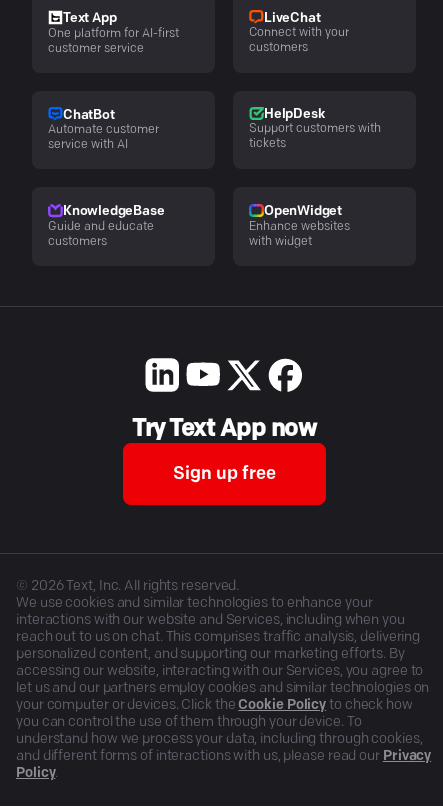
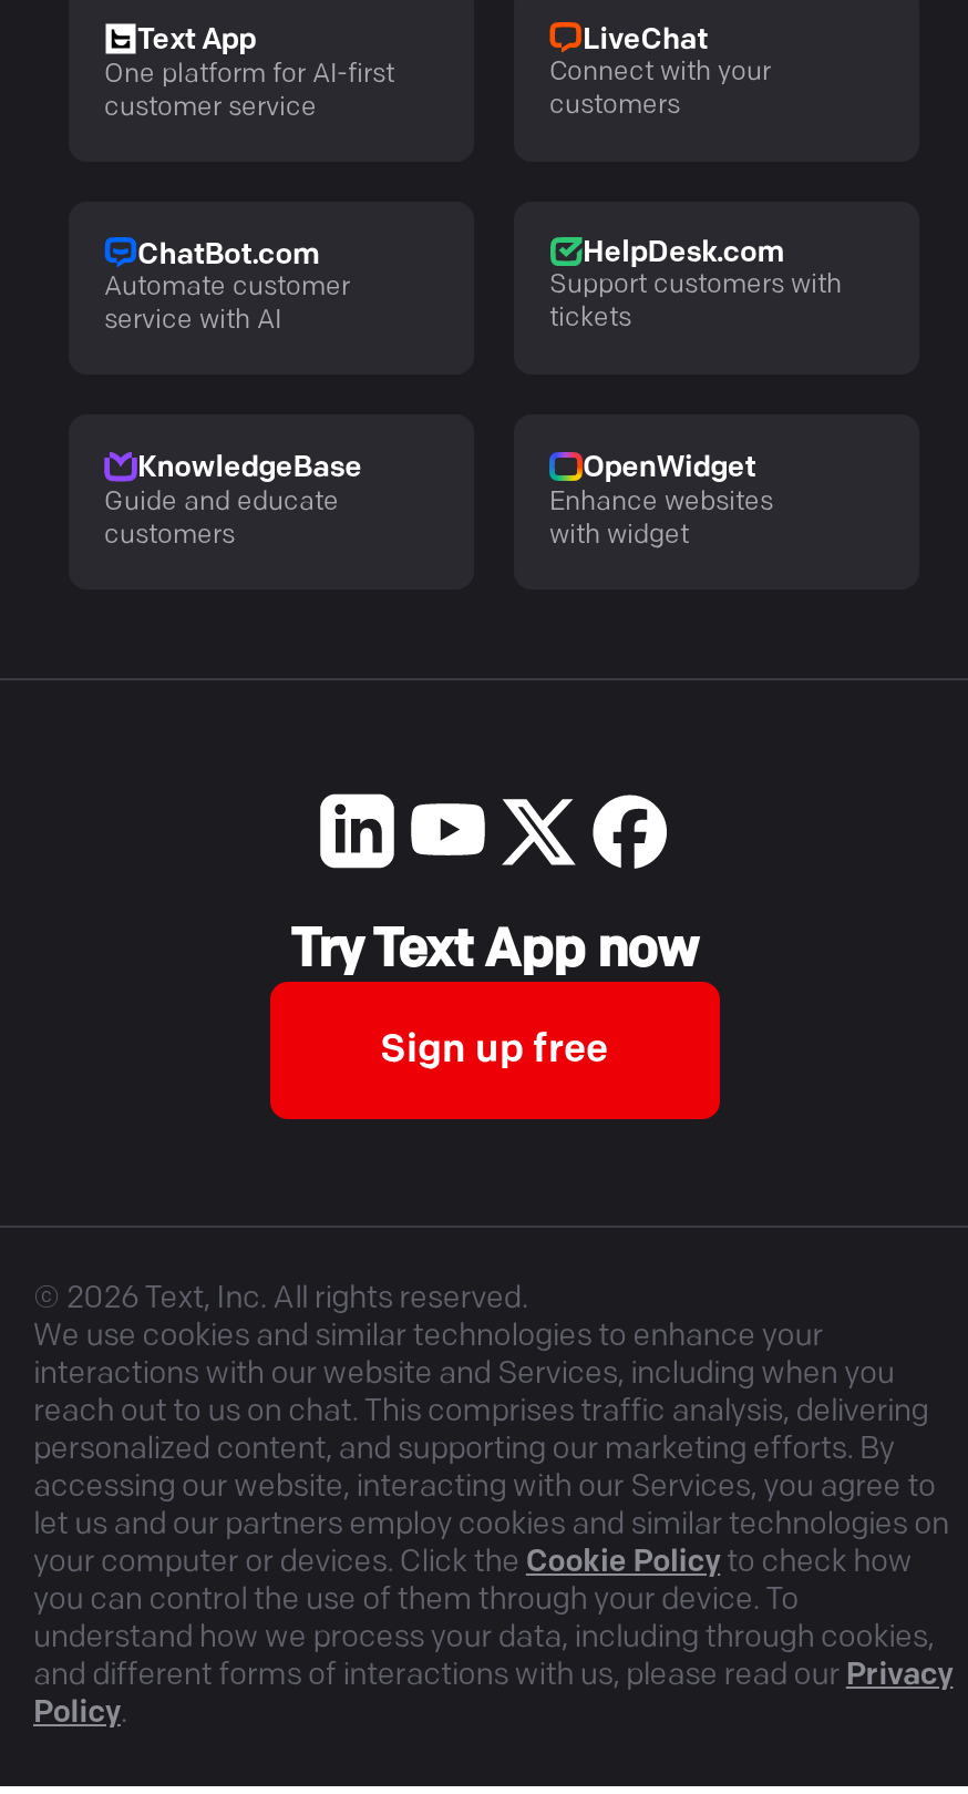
- ChatBot
+ ChatBot.com

- HelpDesk
+ HelpDesk.com
